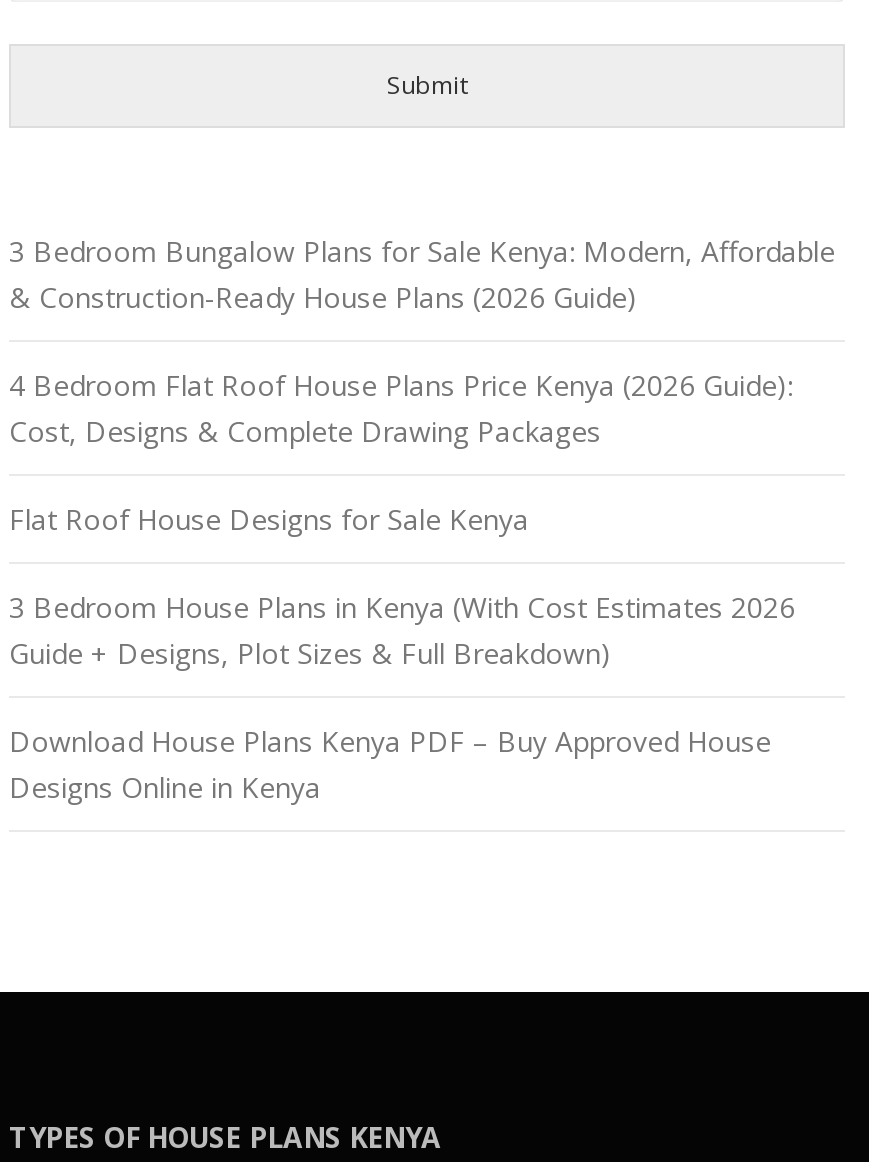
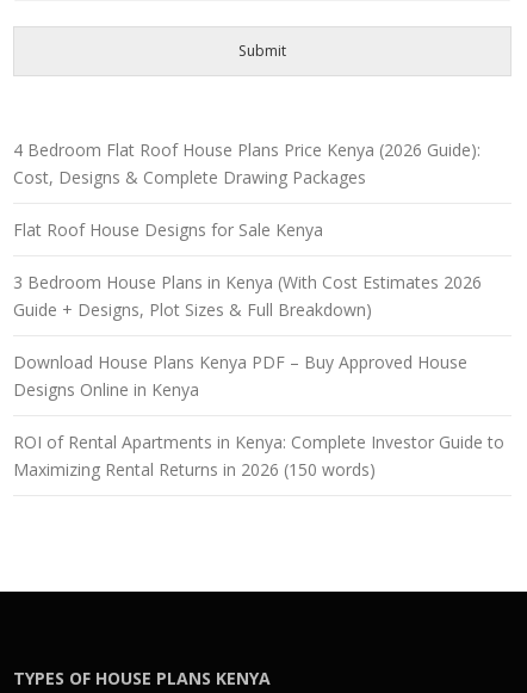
- 3 Bedroom Bungalow Plans for Sale Kenya: Modern, Affordable
- & Construction-Ready House Plans (2026 Guide)

moved up: 4 Bedroom Flat Roof House Plans Price Kenya (2026 Guide): | Cost, Designs & Complete Drawing Packages | Flat Roof House Designs for Sale Kenya | 3 Bedroom House Plans in Kenya (With Cost Estimates 2026 | Guide + Designs, Plot Sizes & Full Breakdown) | Download House Plans Kenya PDF – Buy Approved House | Designs Online in Kenya

+ ROI of Rental Apartments in Kenya: Complete Investor Guide to
+ Maximizing Rental Returns in 2026 (150 words)
